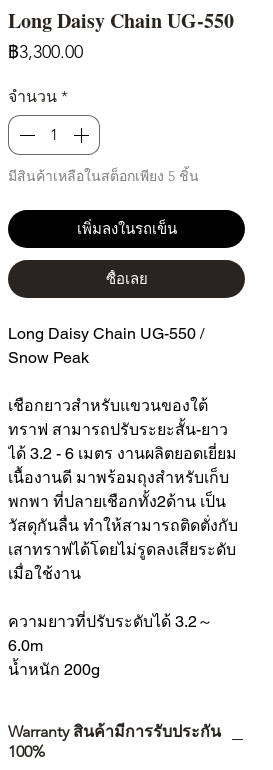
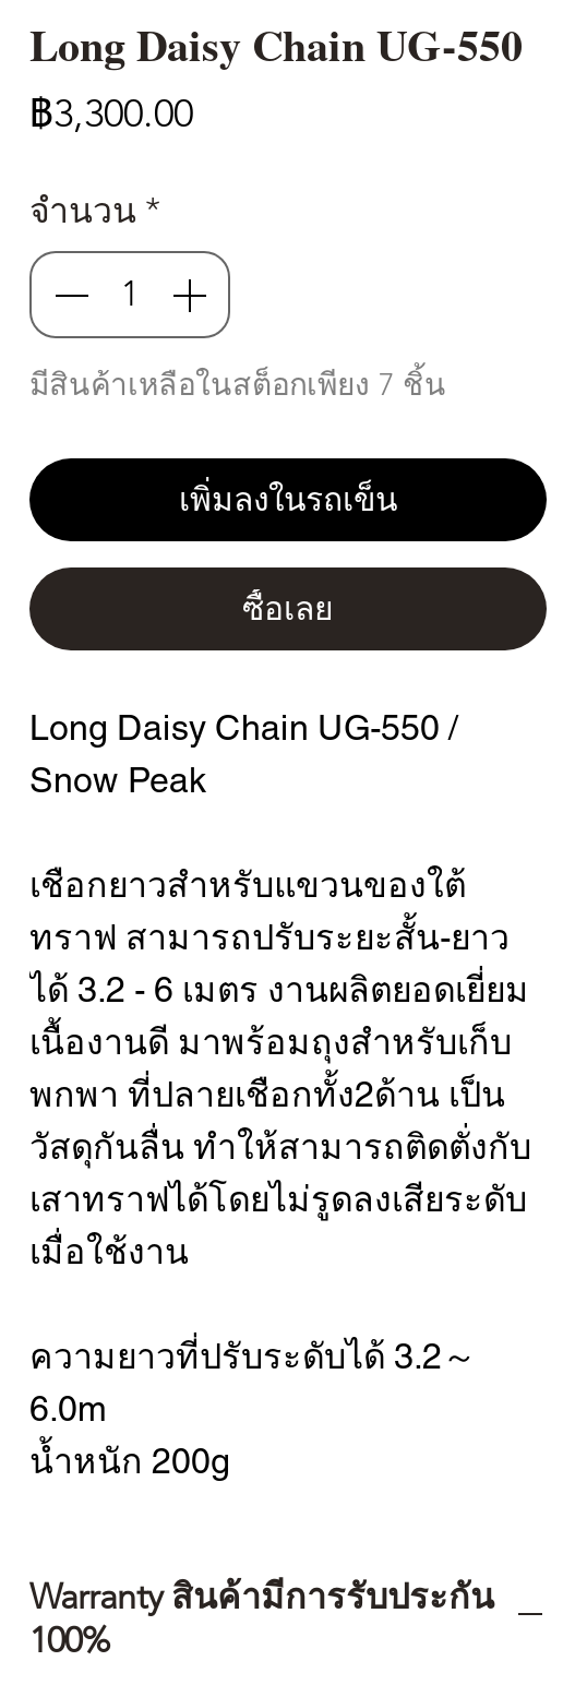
- มีสินค้าเหลือในสต็อกเพียง 5 ชิ้น
+ มีสินค้าเหลือในสต็อกเพียง 7 ชิ้น
